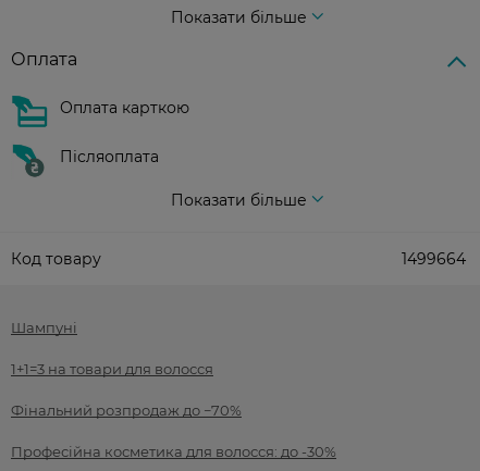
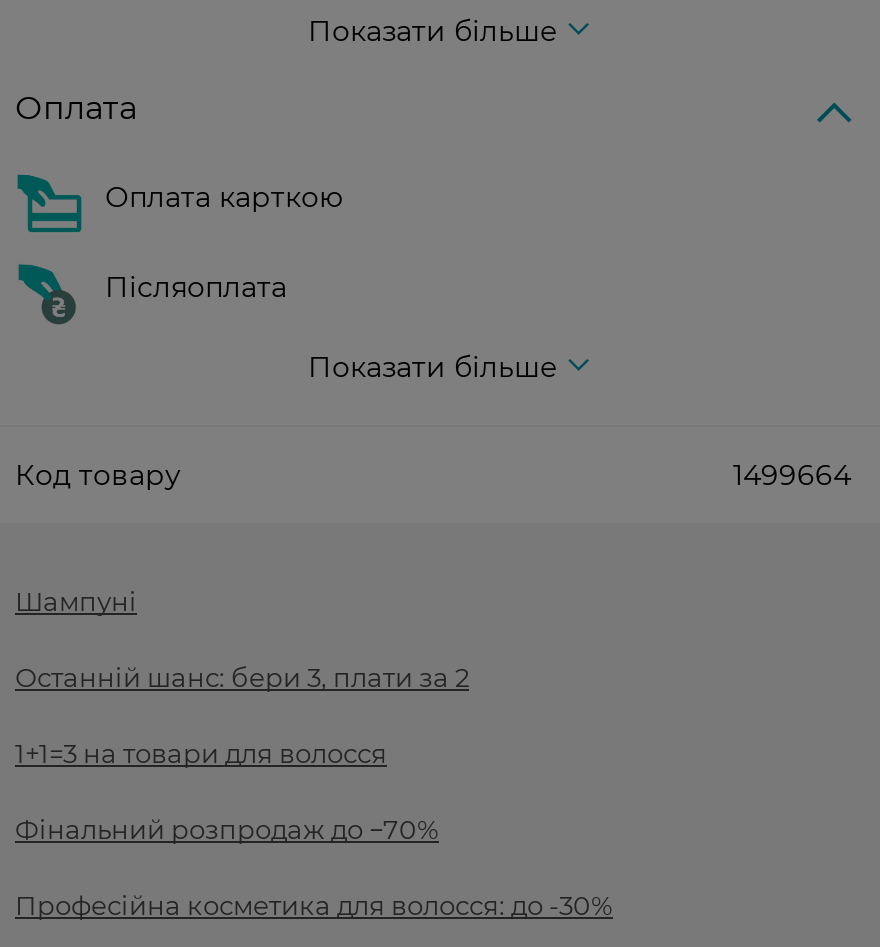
+ Останній шанс: бери 3, плати за 2
